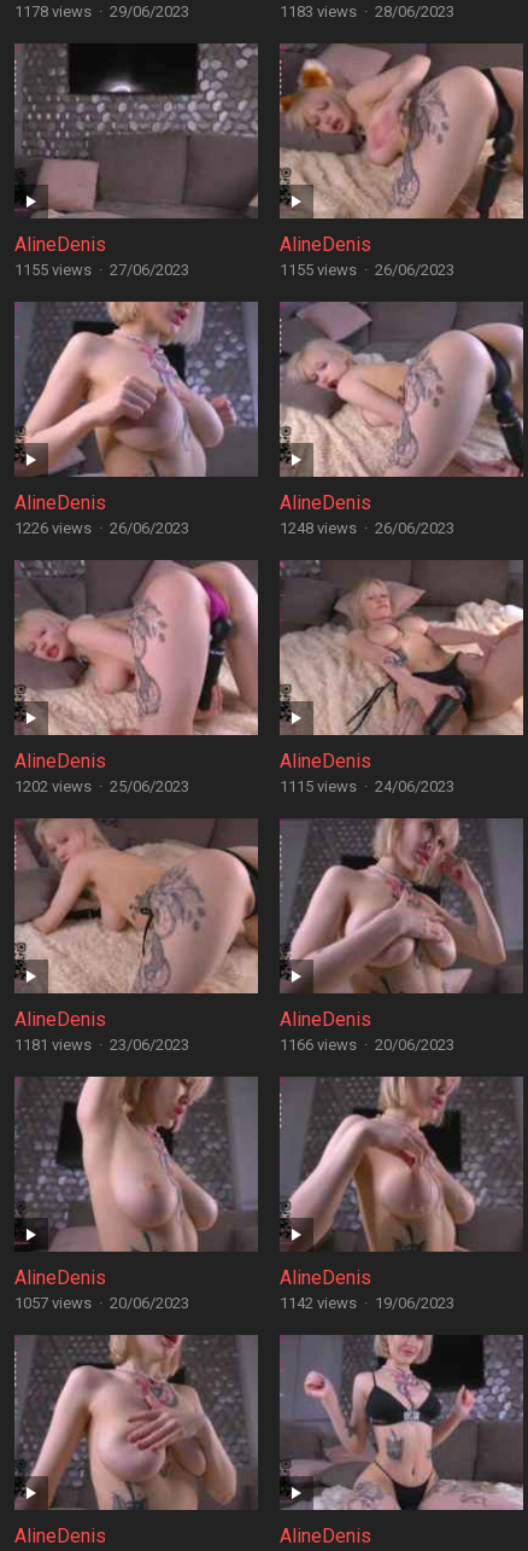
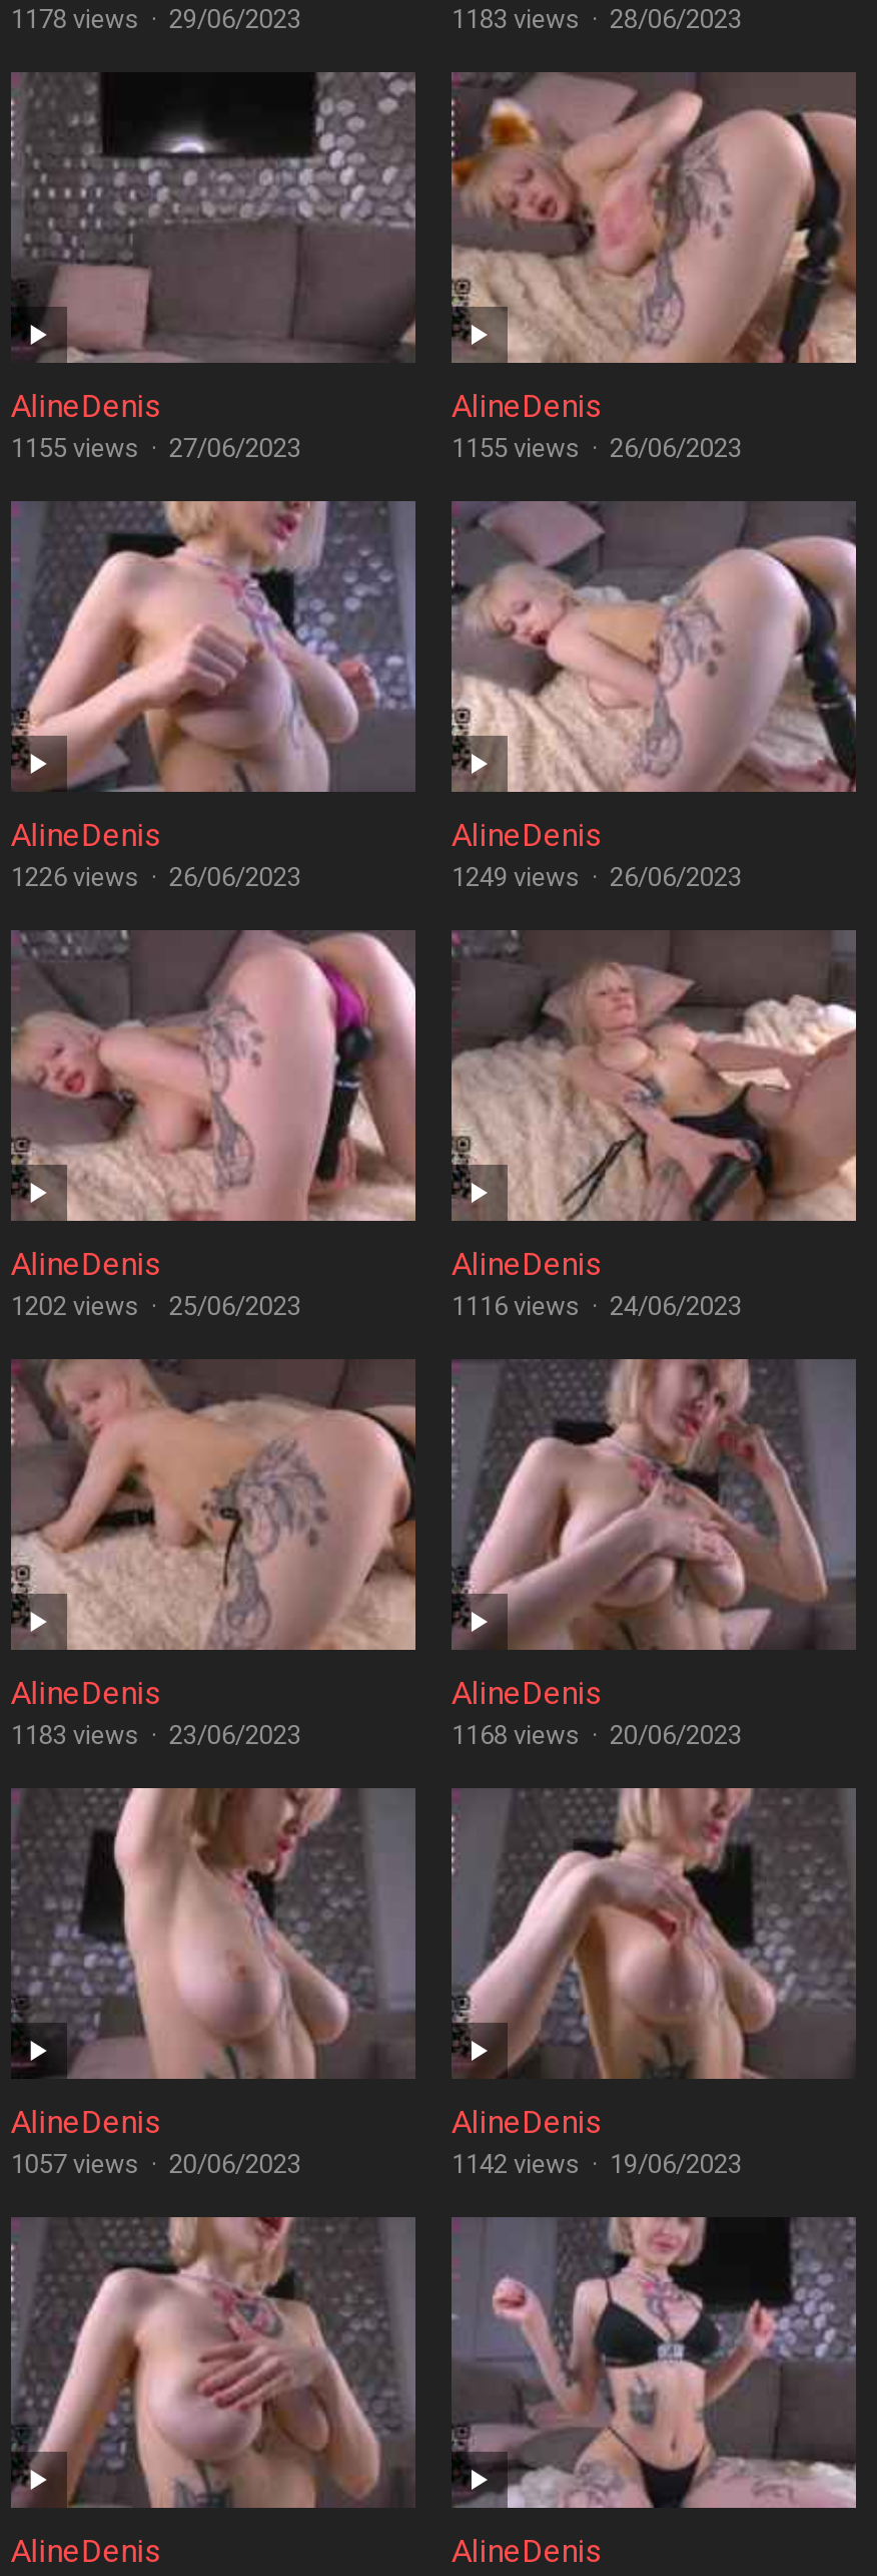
- 1248 views · 26/06/2023
+ 1249 views · 26/06/2023

- 1115 views · 24/06/2023
+ 1116 views · 24/06/2023

- 1181 views · 23/06/2023
+ 1183 views · 23/06/2023

- 1166 views · 20/06/2023
+ 1168 views · 20/06/2023
